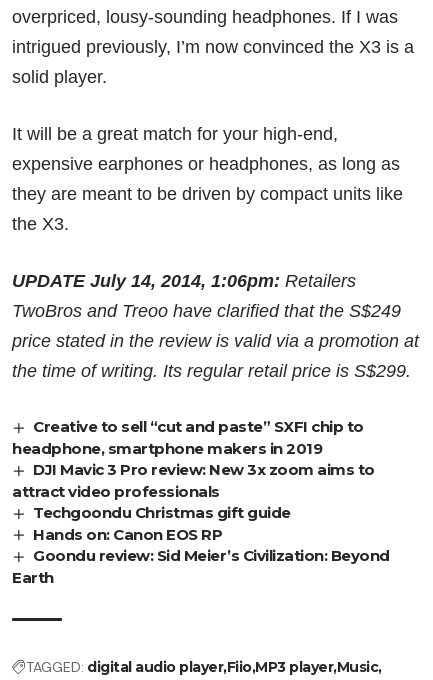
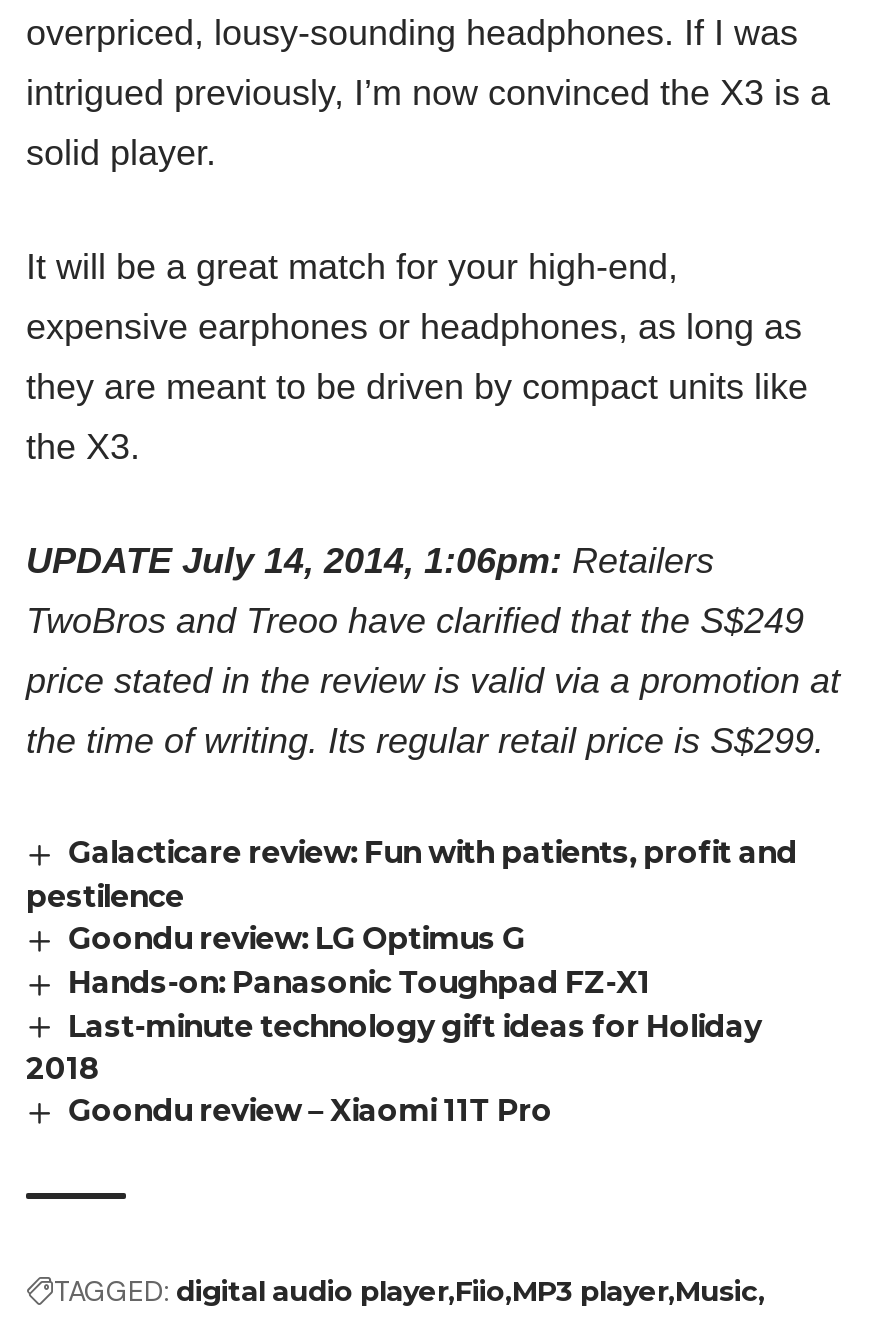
- Creative to sell “cut and paste” SXFI chip to
- headphone, smartphone makers in 2019
- DJI Mavic 3 Pro review: New 3x zoom aims to
- attract video professionals
- Techgoondu Christmas gift guide
- Hands on: Canon EOS RP
- Goondu review: Sid Meier’s Civilization: Beyond
- Earth
+ Galacticare review: Fun with patients, profit and
+ pestilence
+ Goondu review: LG Optimus G
+ Hands-on: Panasonic Toughpad FZ-X1
+ Last-minute technology gift ideas for Holiday
+ 2018
+ Goondu review – Xiaomi 11T Pro
